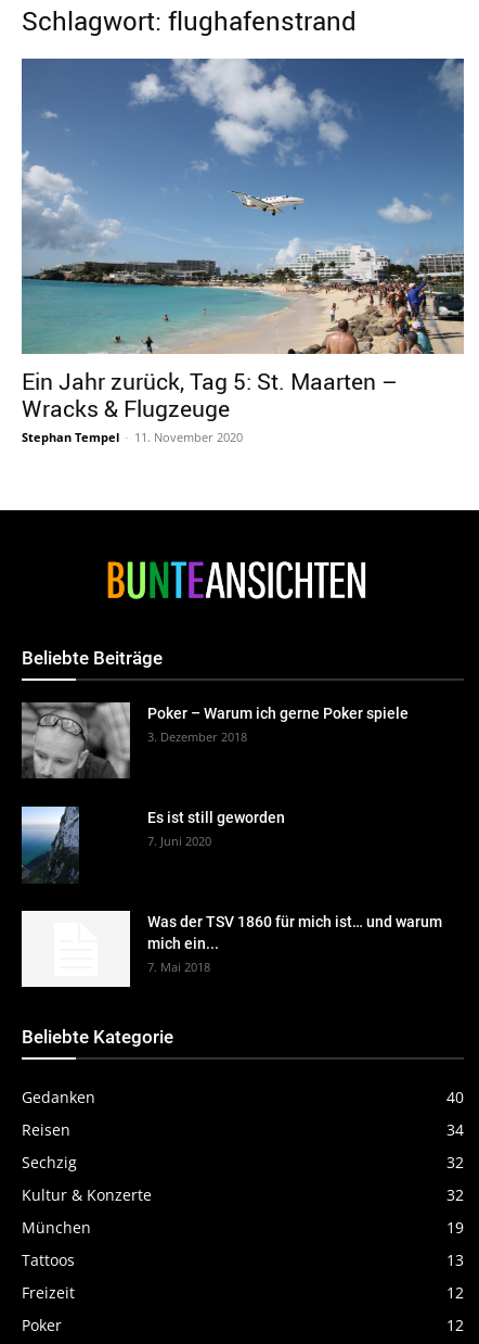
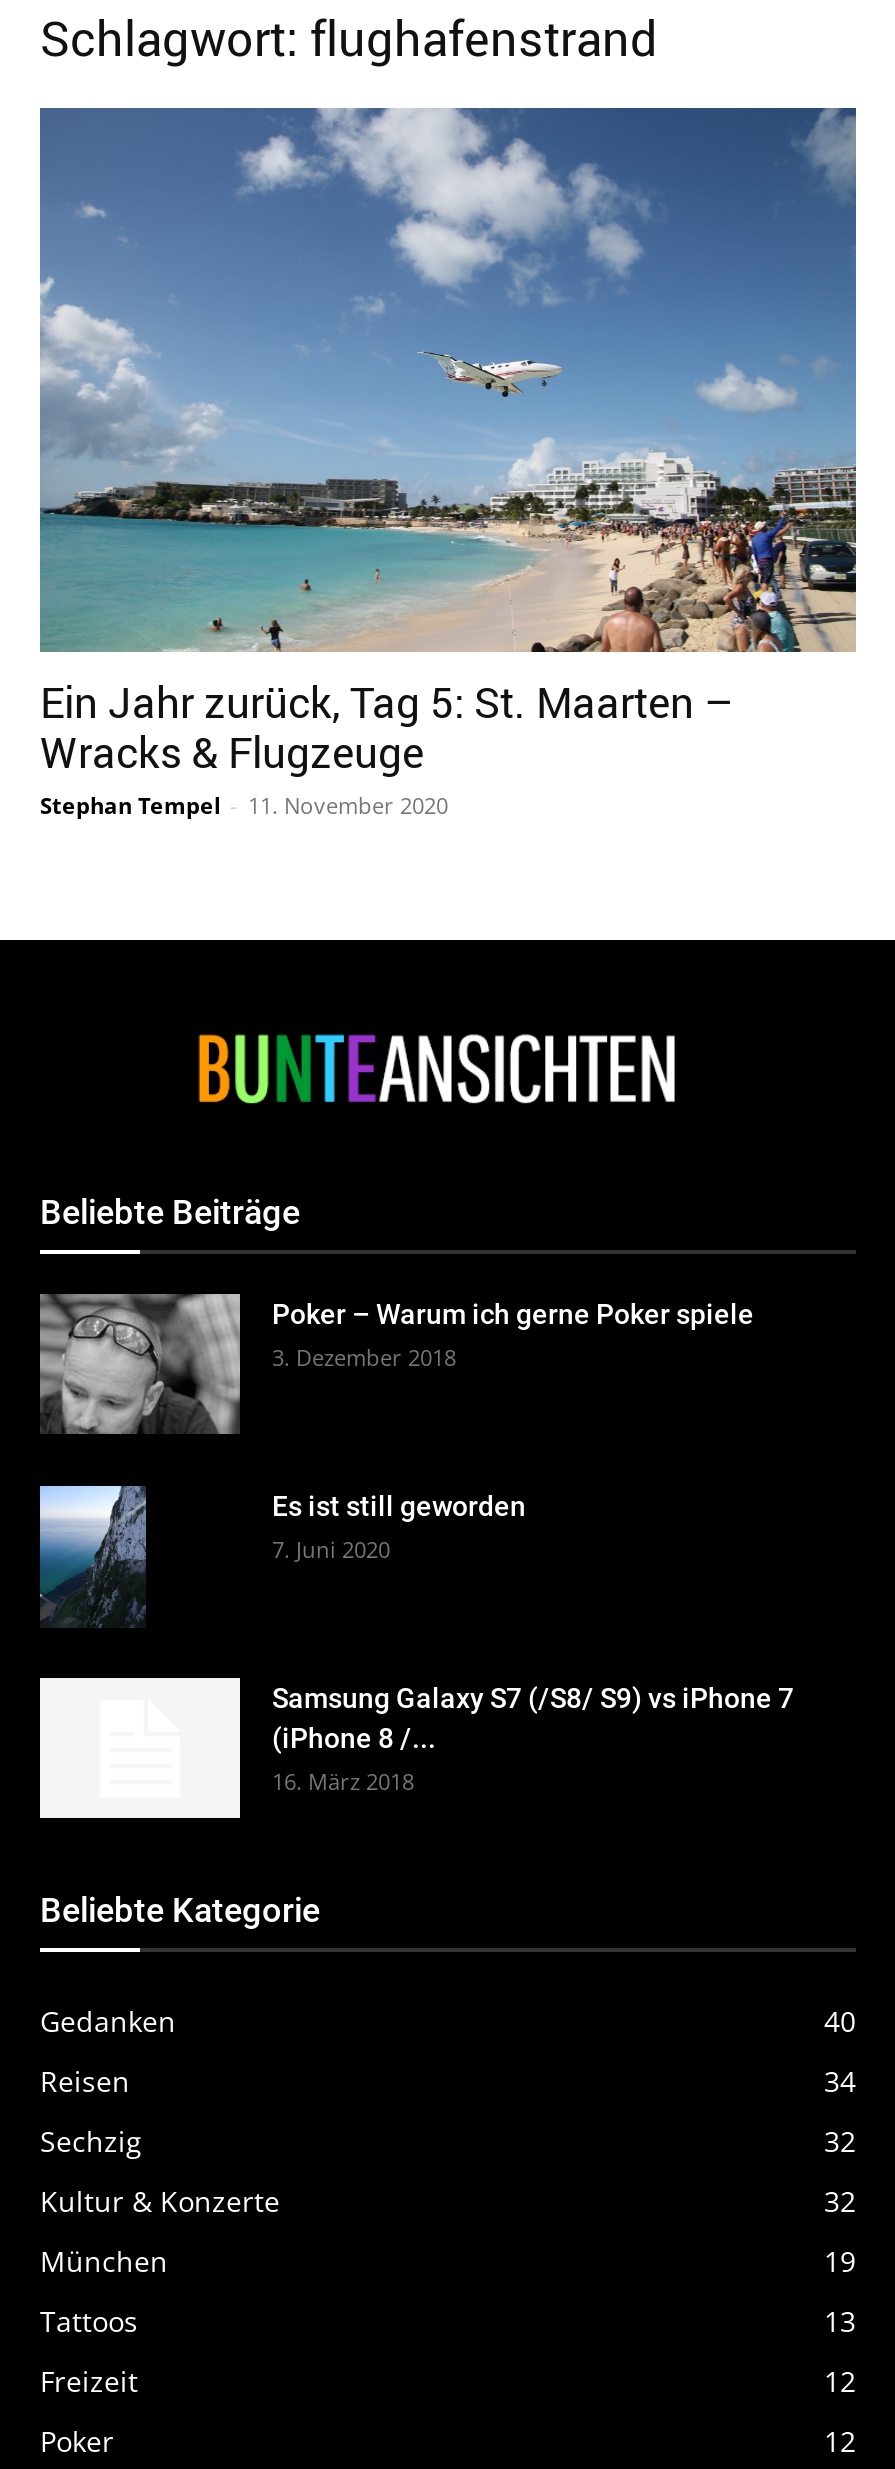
- Was der TSV 1860 für mich ist… und warum
- mich ein...
- 7. Mai 2018
+ Samsung Galaxy S7 (/S8/ S9) vs iPhone 7
+ (iPhone 8 /...
+ 16. März 2018
